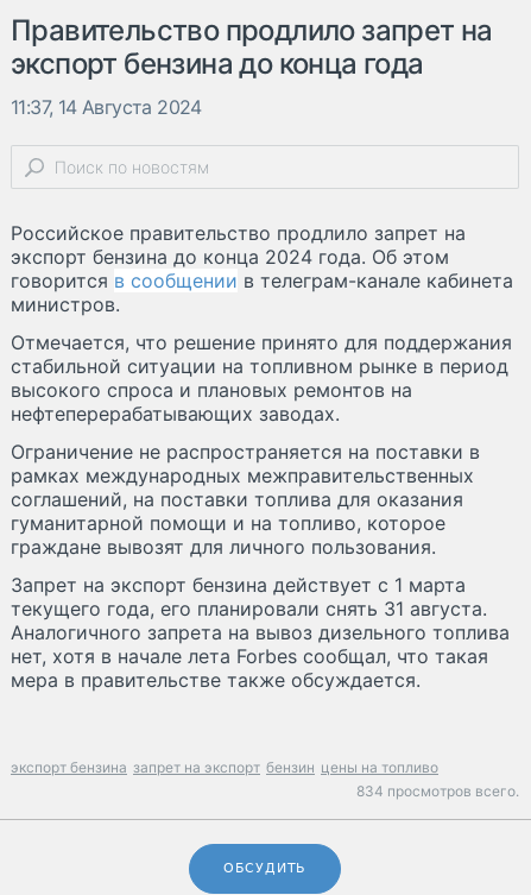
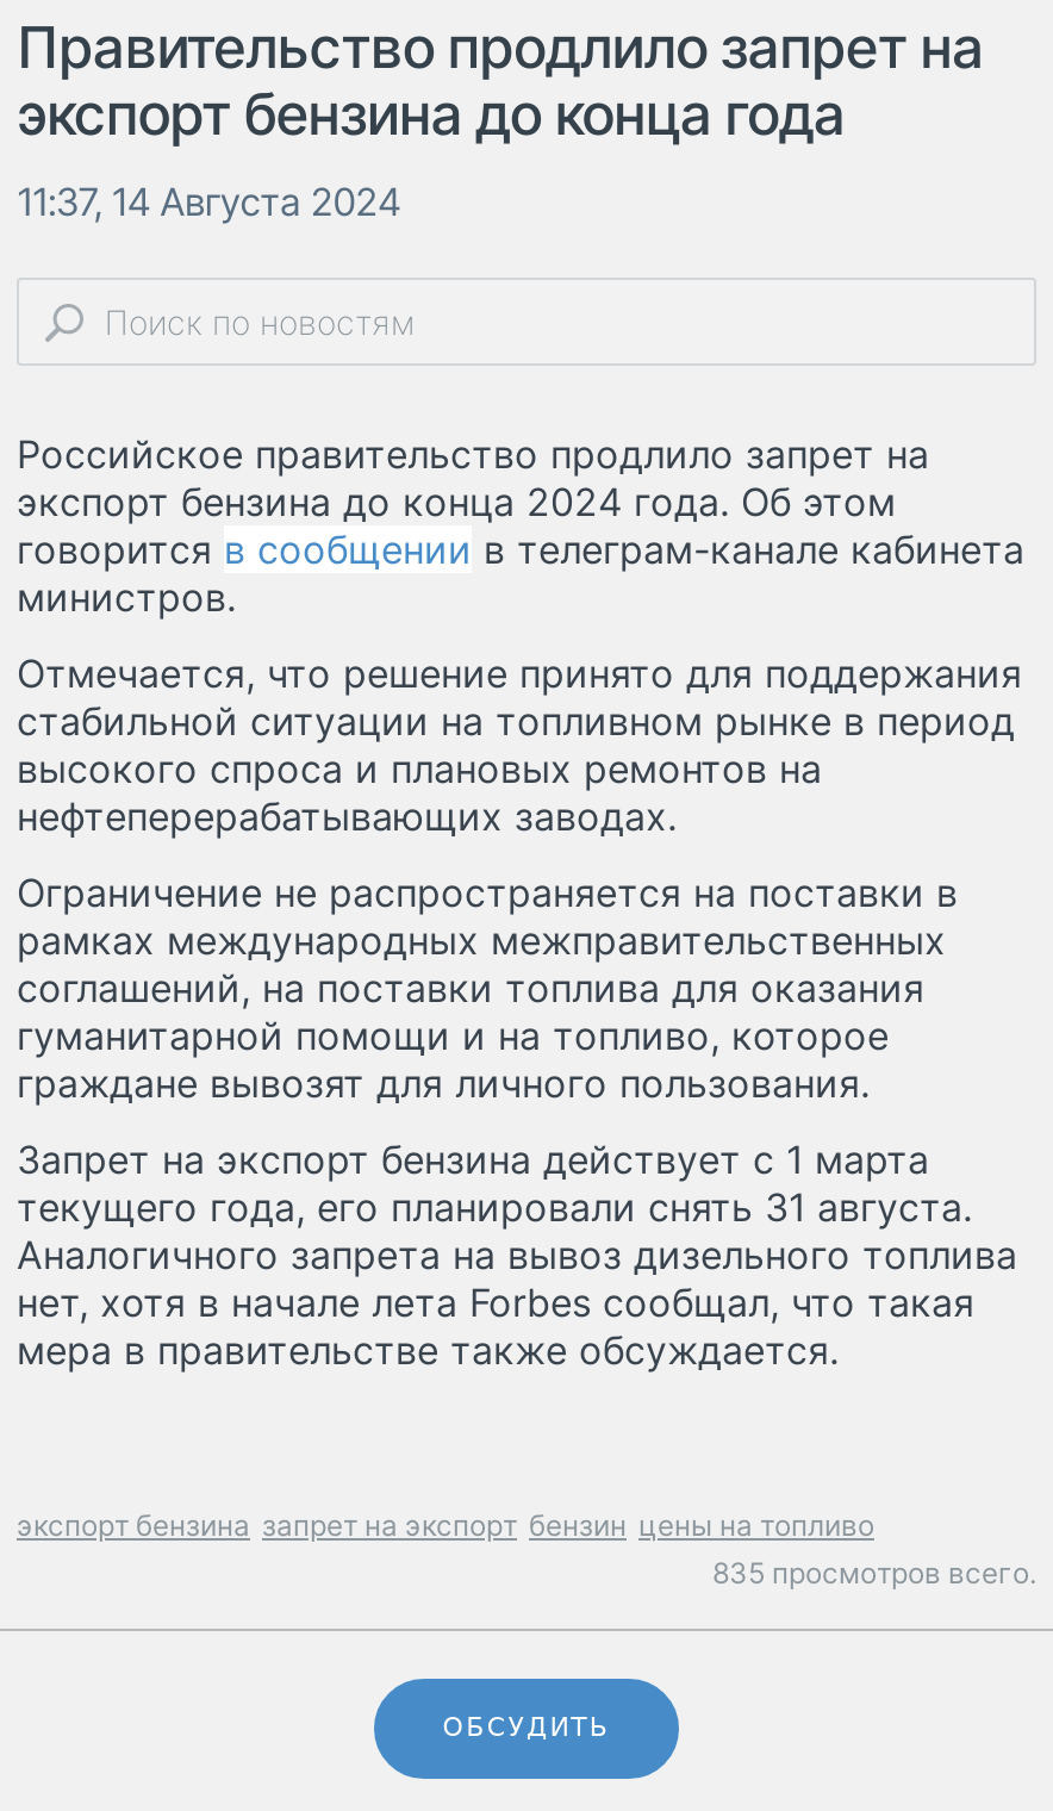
- 834 просмотров всего.
+ 835 просмотров всего.
